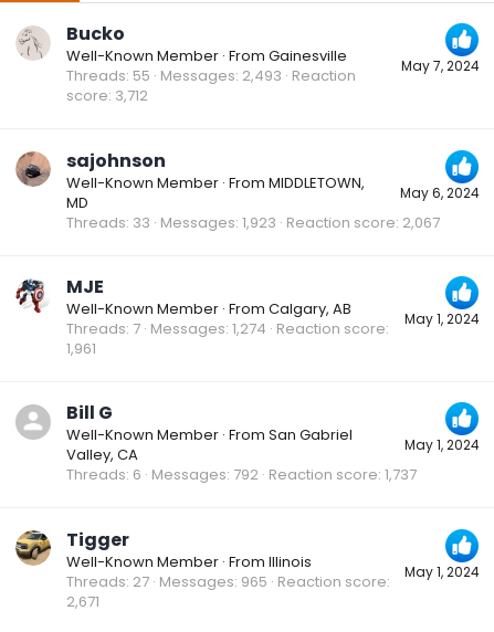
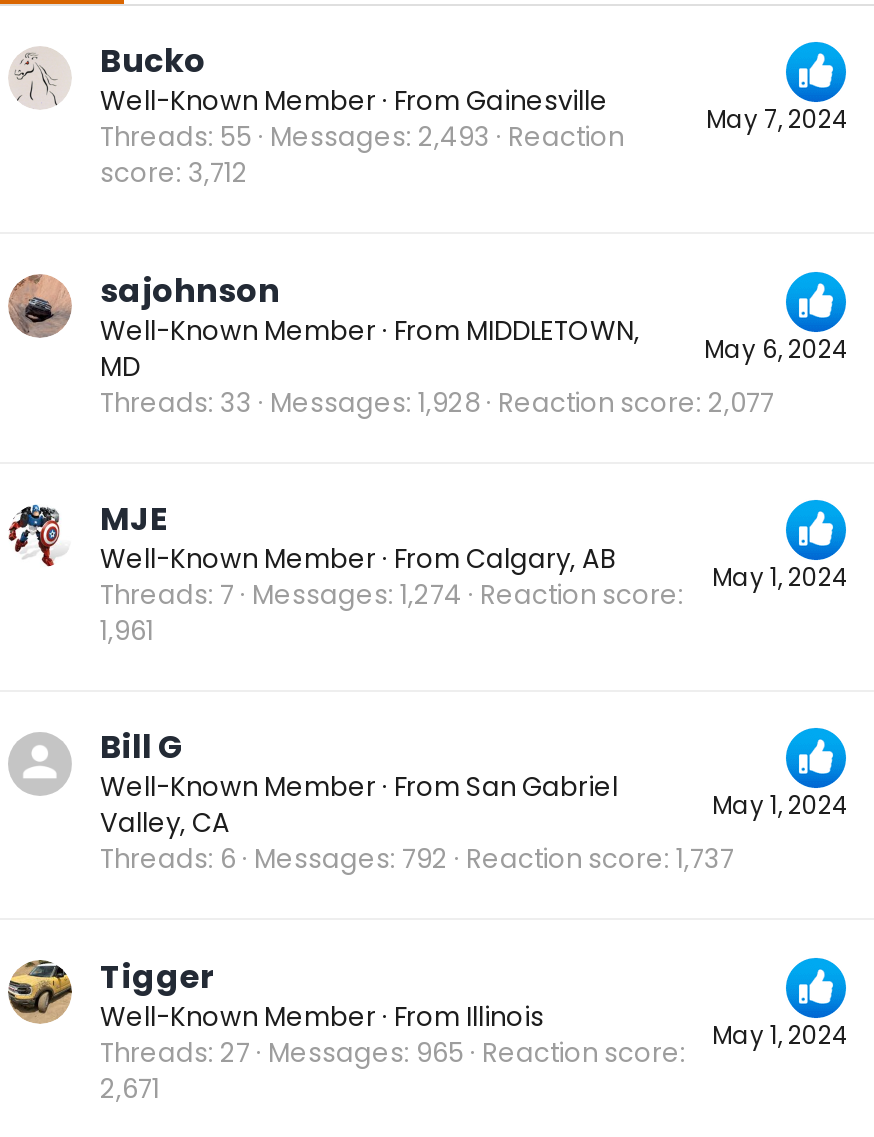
- Threads 33 Messages 1,923 Reaction score 2,067
+ Threads 33 Messages 1,928 Reaction score 2,077
